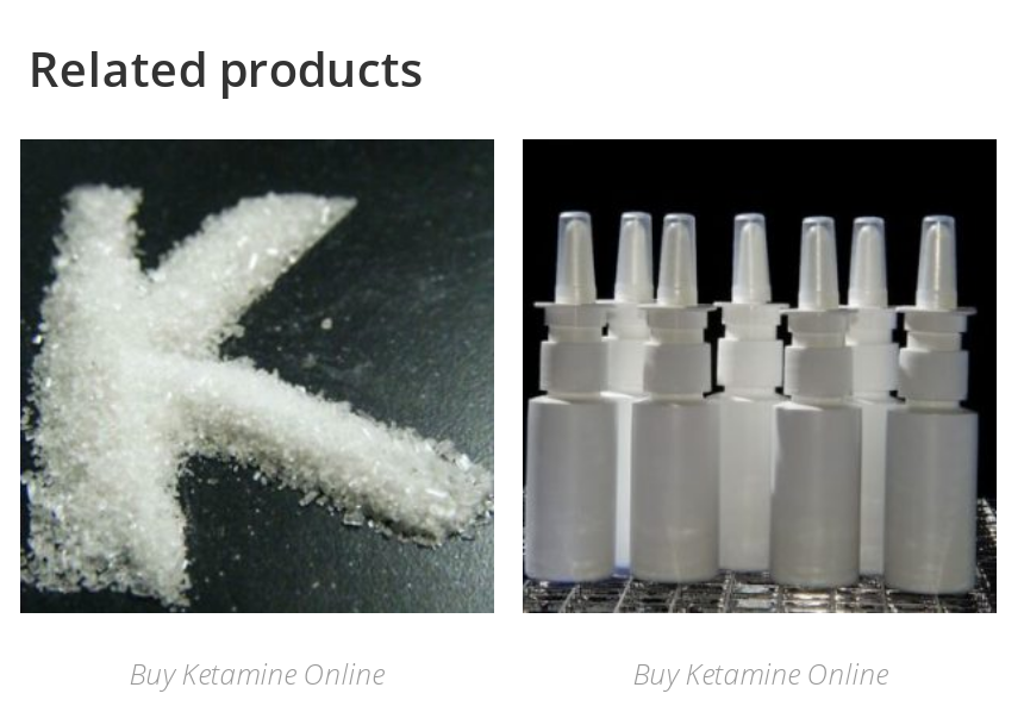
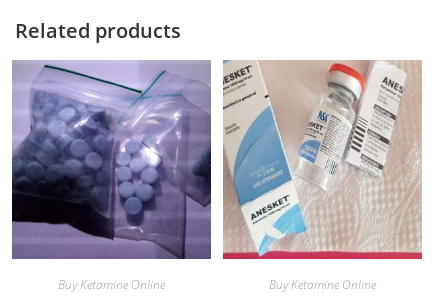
- [image]
+ [image]

- [image]
+ [image]
